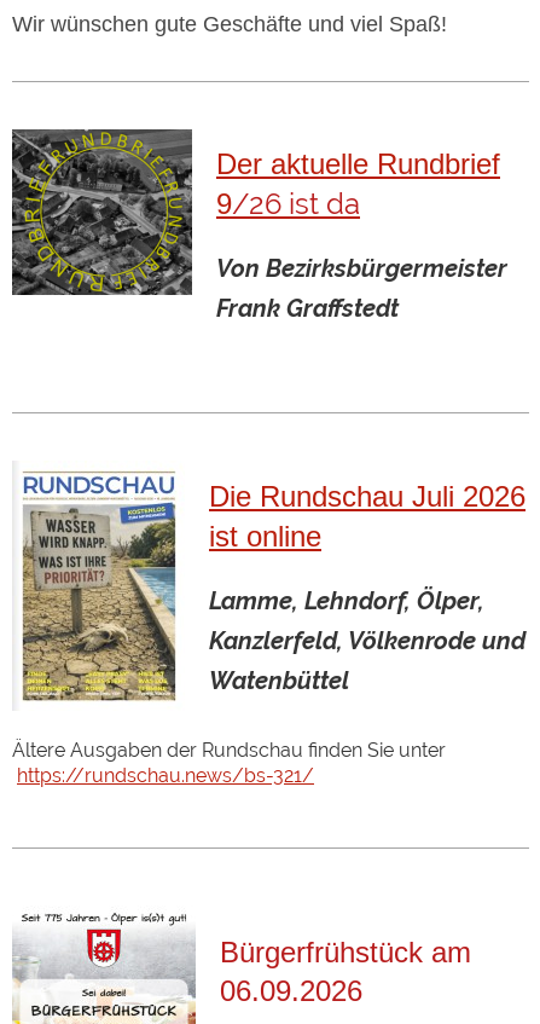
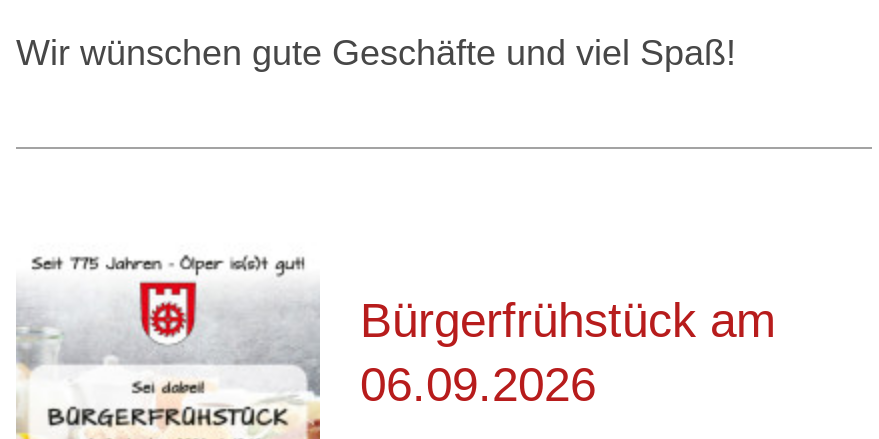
- [image]
- Der aktuelle Rundbrief
- 9/26 ist da
- Von Bezirksbürgermeister
- Frank Graffstedt

- [image]
- Die Rundschau Juli 2026
- ist online
- Lamme, Lehndorf, Ölper,
- Kanzlerfeld, Völkenrode und
- Watenbüttel
- Ältere Ausgaben der Rundschau finden Sie unter
- https://rundschau.news/bs-321/
